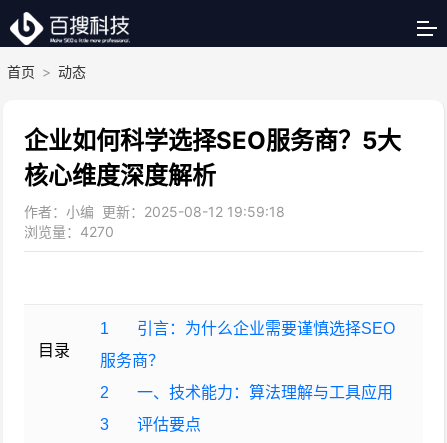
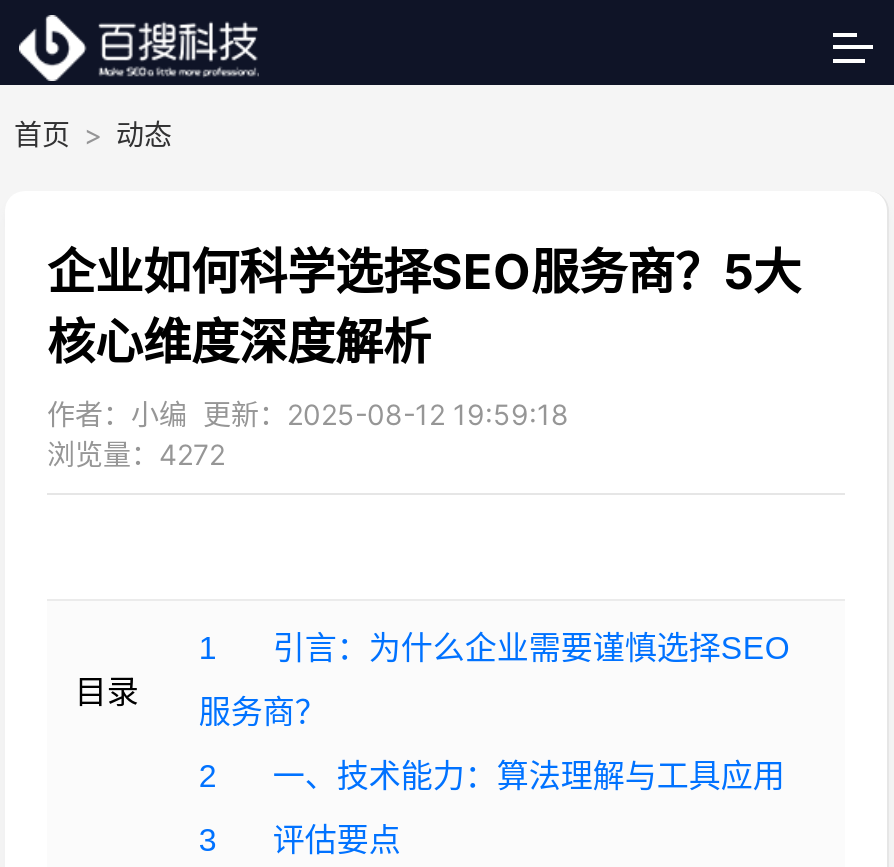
- 浏览量：4270
+ 浏览量：4272
